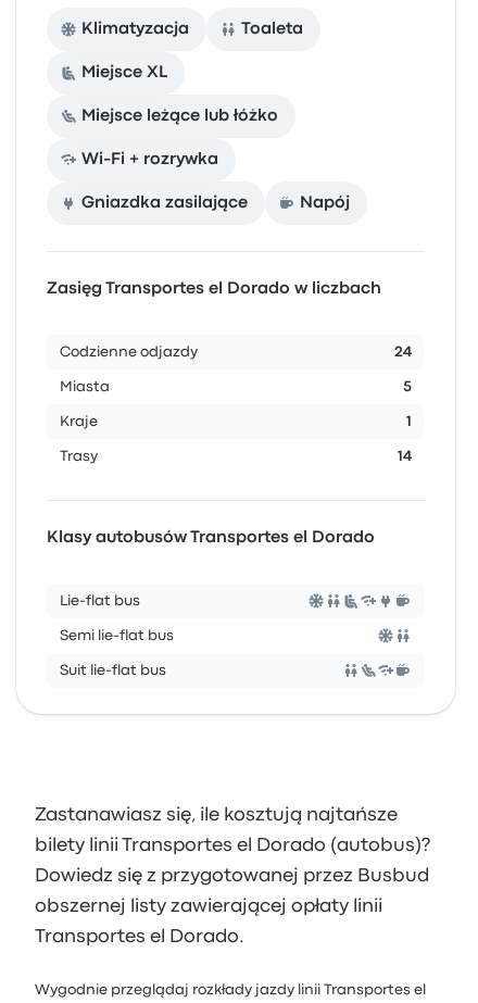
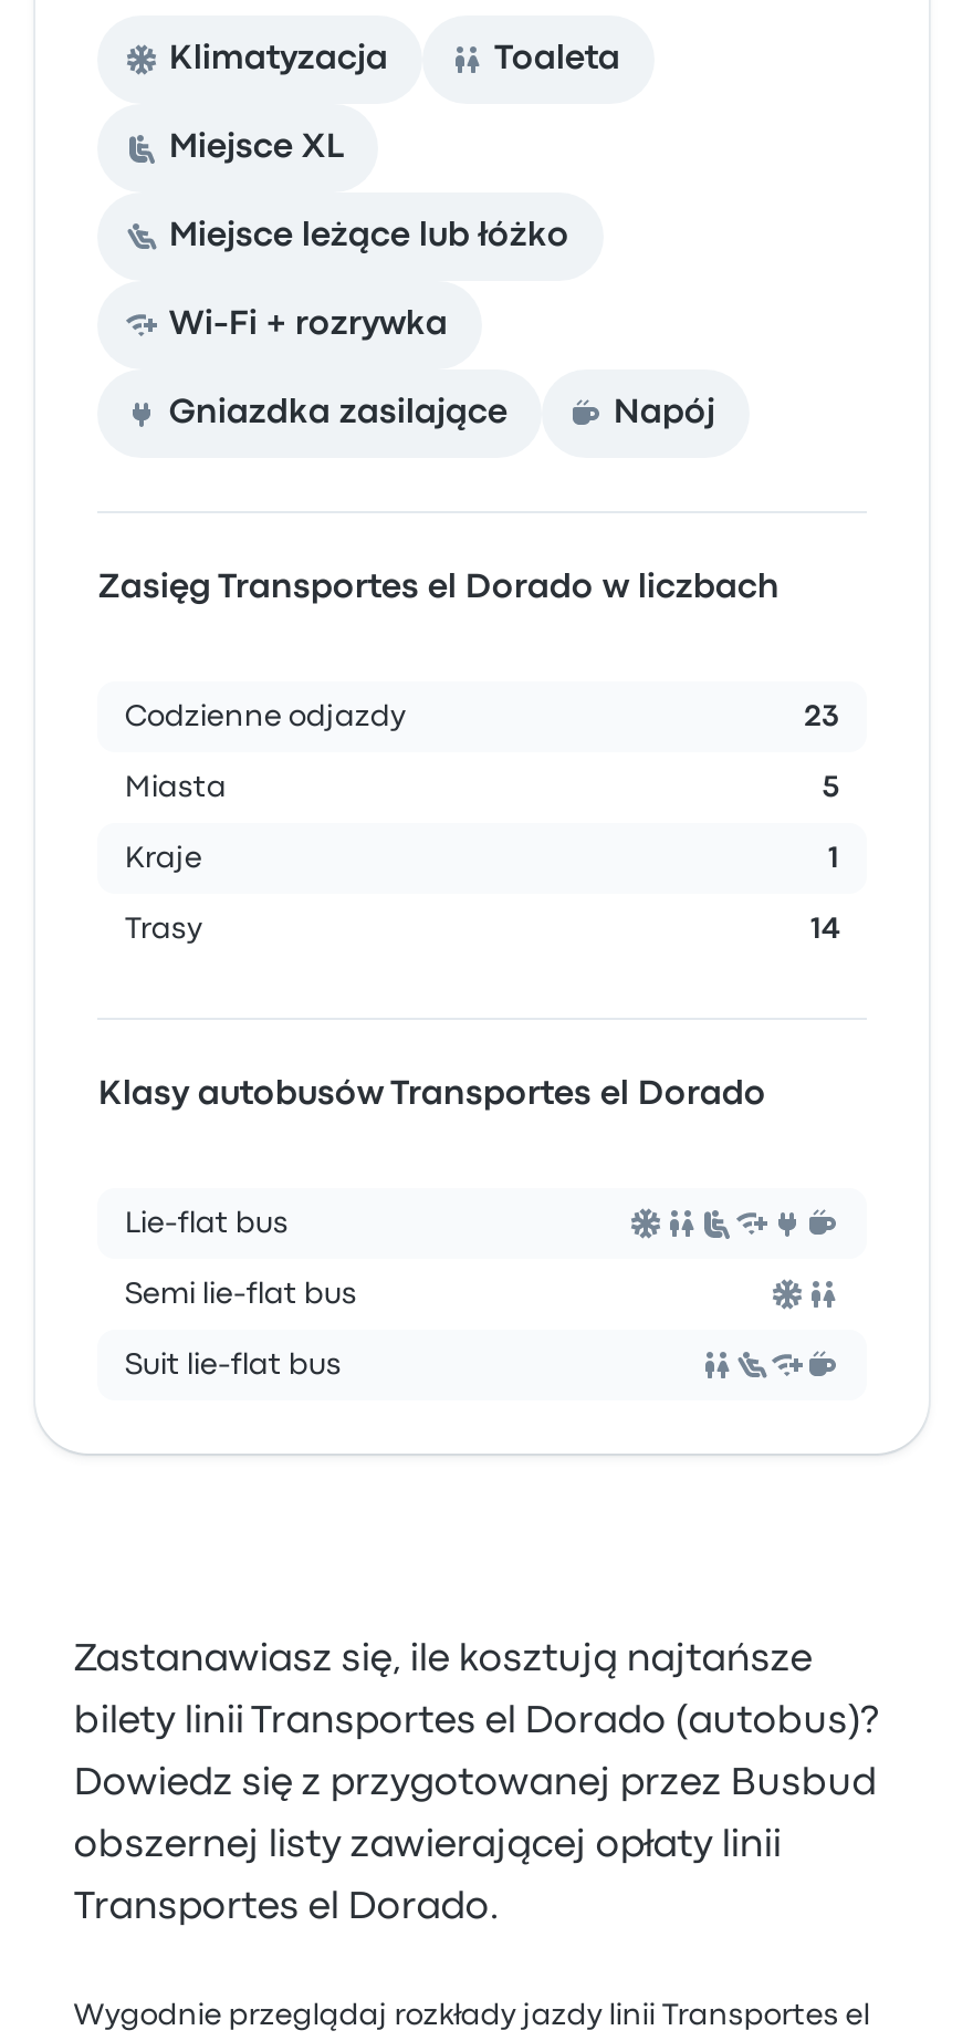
- 24
+ 23
